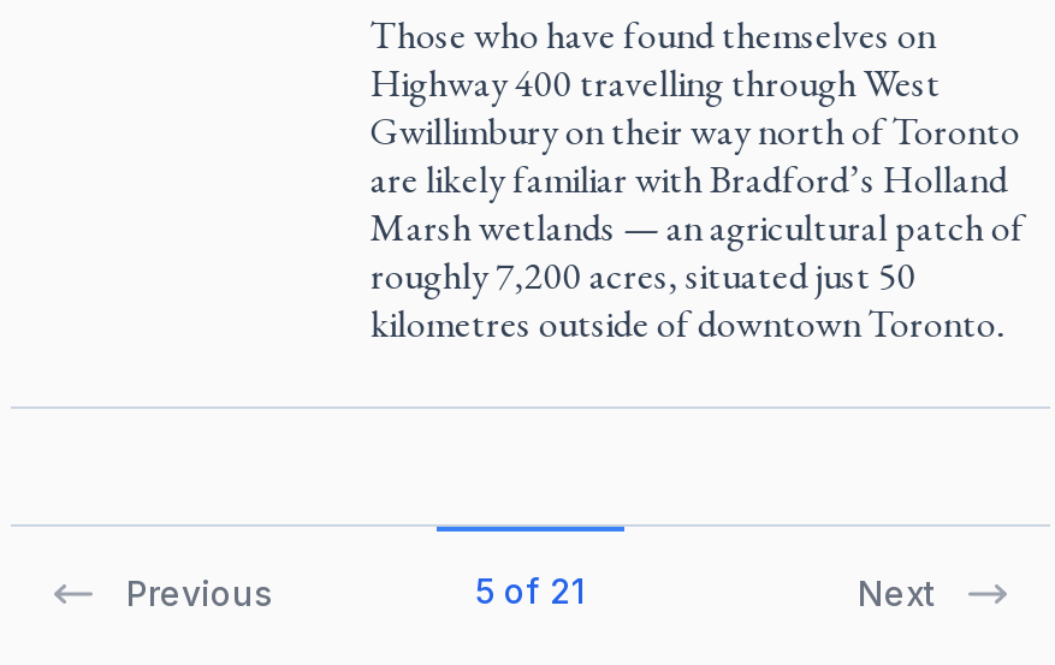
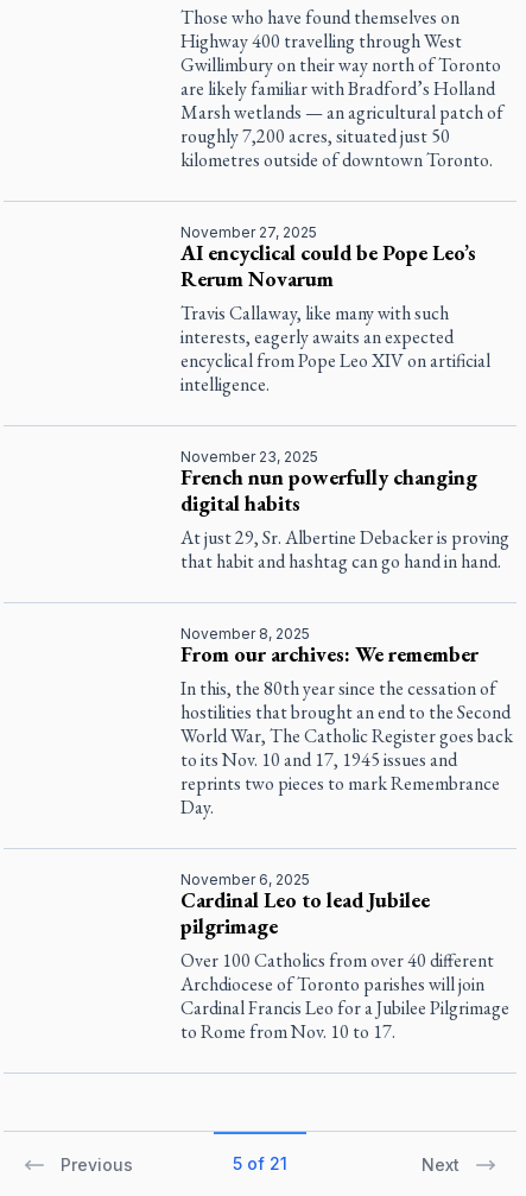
+ November 27, 2025
+ AI encyclical could be Pope Leo’s
+ Rerum Novarum
+ Travis Callaway, like many with such
+ interests, eagerly awaits an expected
+ encyclical from Pope Leo XIV on artificial
+ intelligence.
+ November 23, 2025
+ French nun powerfully changing
+ digital habits
+ At just 29, Sr. Albertine Debacker is proving
+ that habit and hashtag can go hand in hand.
+ November 8, 2025
+ From our archives: We remember
+ In this, the 80th year since the cessation of
+ hostilities that brought an end to the Second
+ World War, The Catholic Register goes back
+ to its Nov. 10 and 17, 1945 issues and
+ reprints two pieces to mark Remembrance
+ Day.
+ November 6, 2025
+ Cardinal Leo to lead Jubilee
+ pilgrimage
+ Over 100 Catholics from over 40 different
+ Archdiocese of Toronto parishes will join
+ Cardinal Francis Leo for a Jubilee Pilgrimage
+ to Rome from Nov. 10 to 17.
